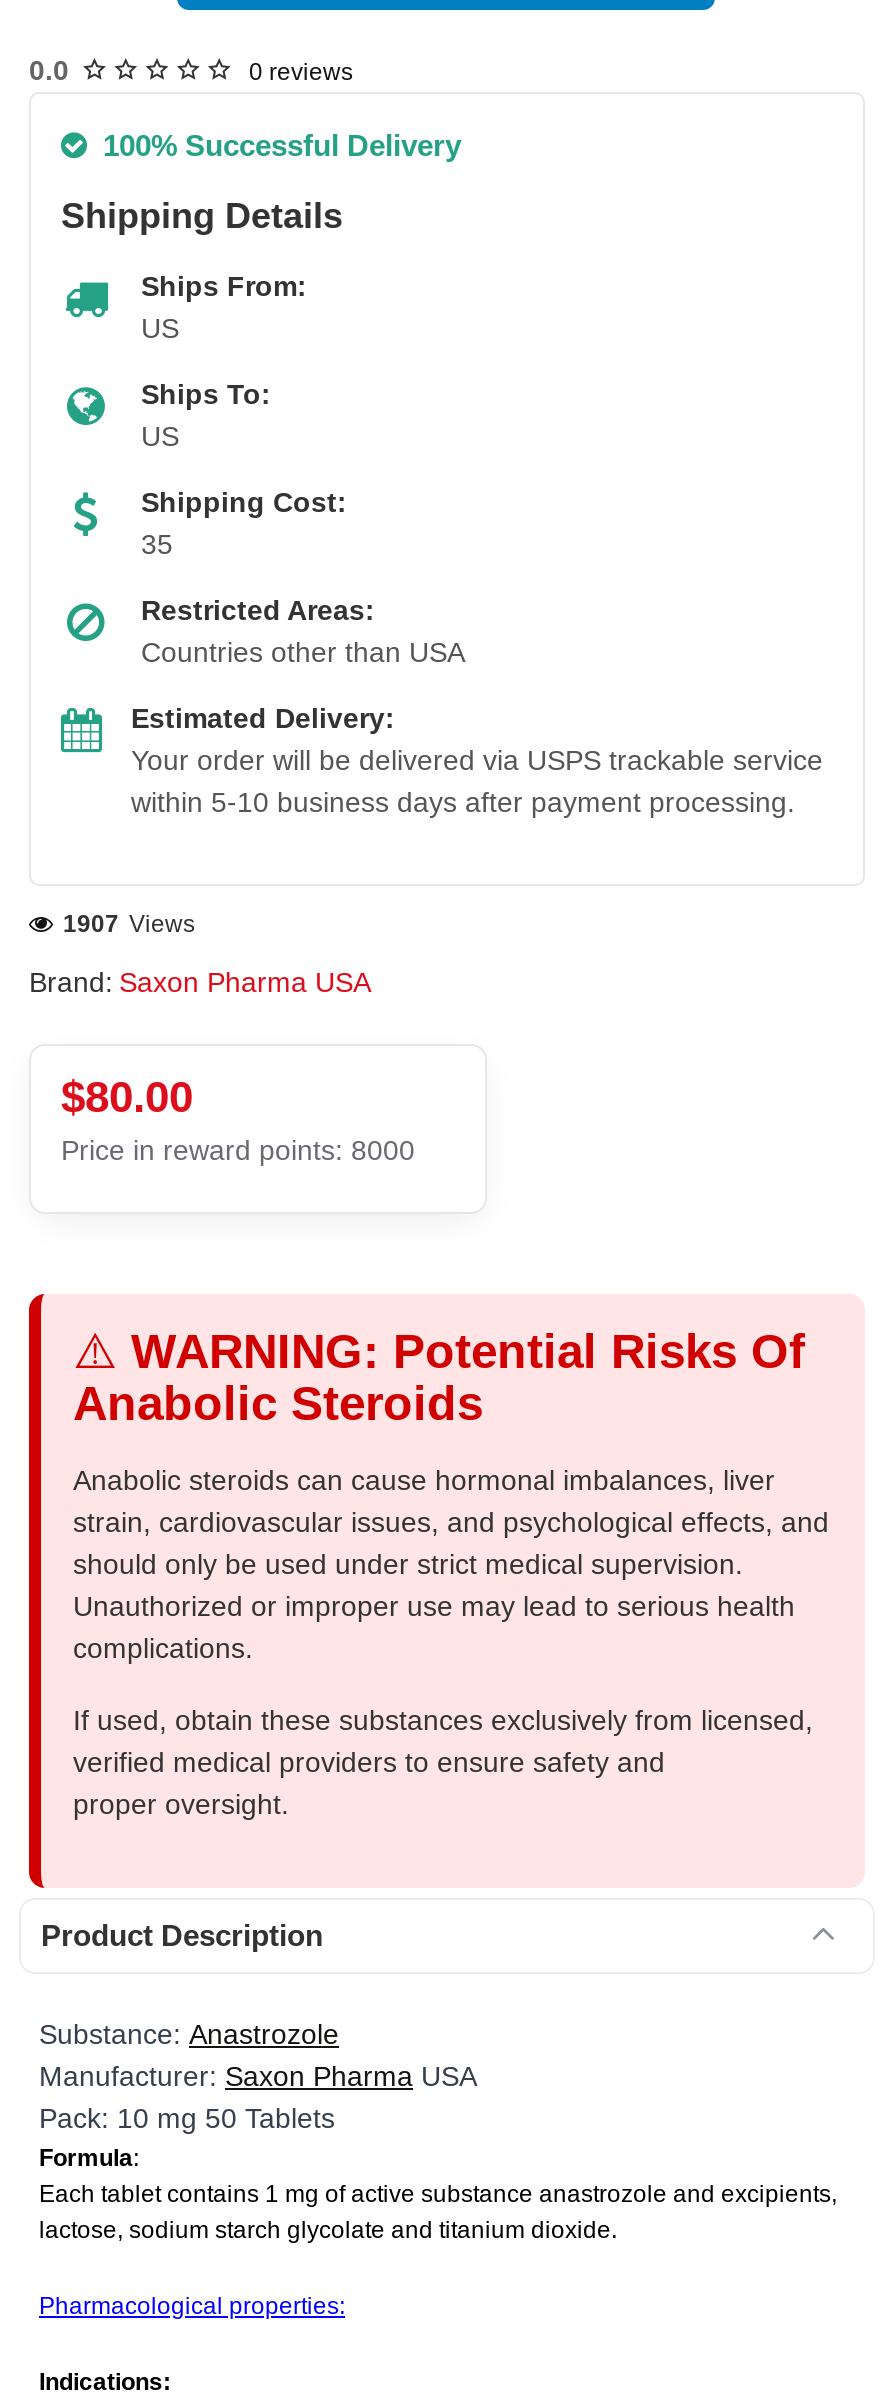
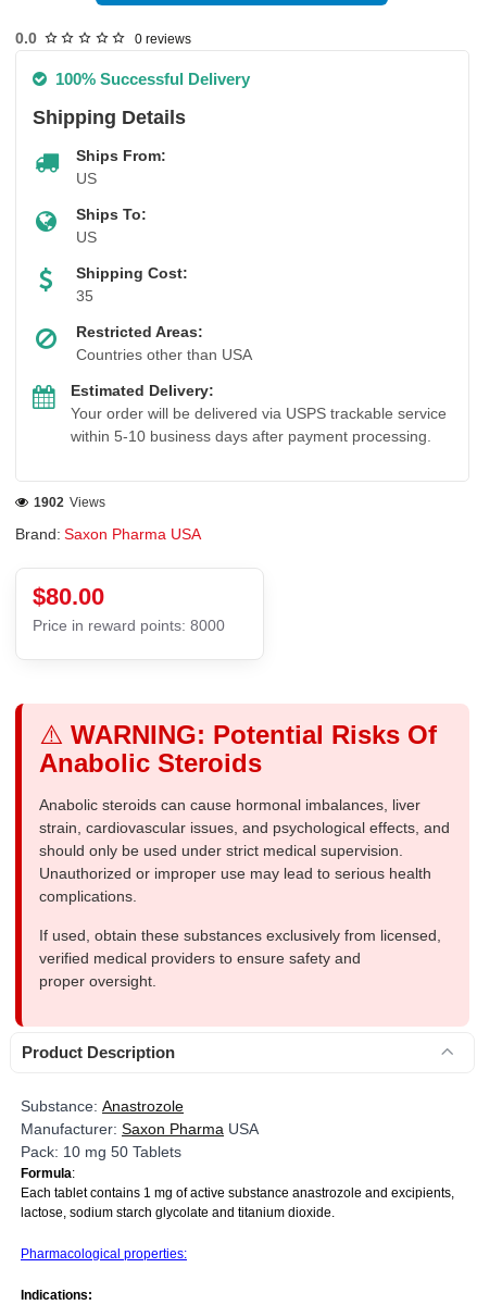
- 1907 Views
+ 1902 Views
